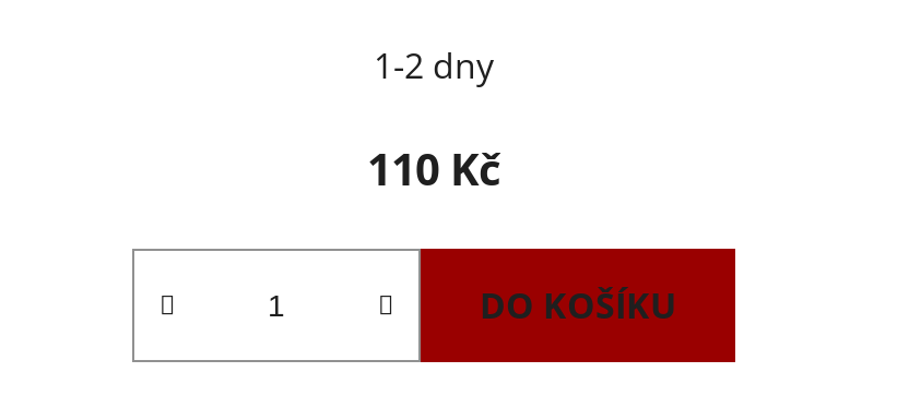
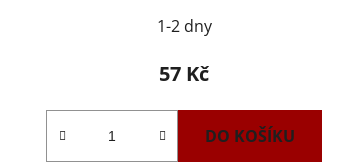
- 110 Kč
+ 57 Kč
